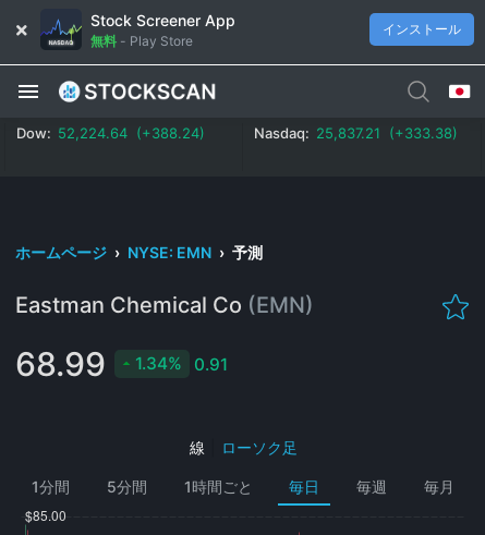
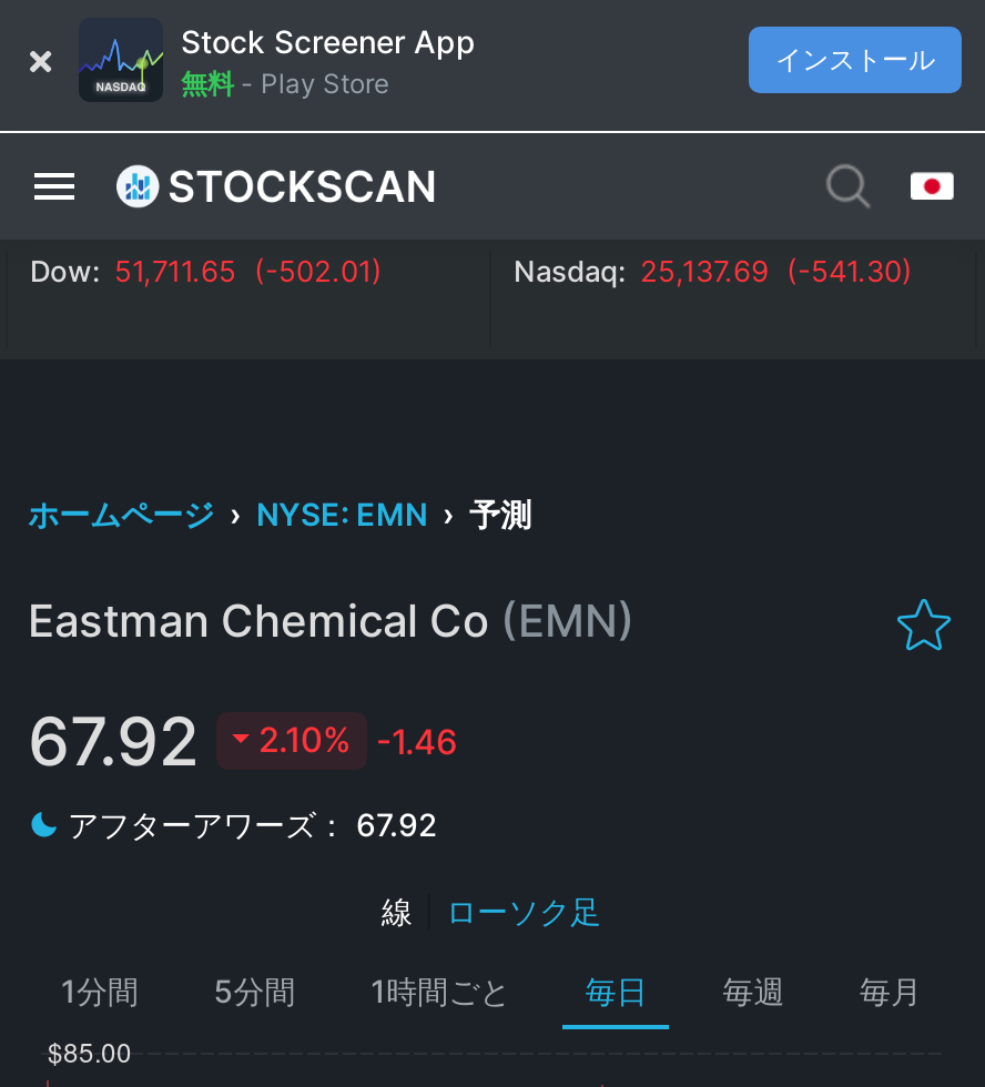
- Dow: 52,224.64 (+388.24)
+ Dow: 51,711.65 (-502.01)

- Nasdaq: 25,837.21 (+333.38)
+ Nasdaq: 25,137.69 (-541.30)

- 68.99
- 1.34% 0.91
+ 67.92
+ 2.10% -1.46
+ アフターアワーズ： 67.92
